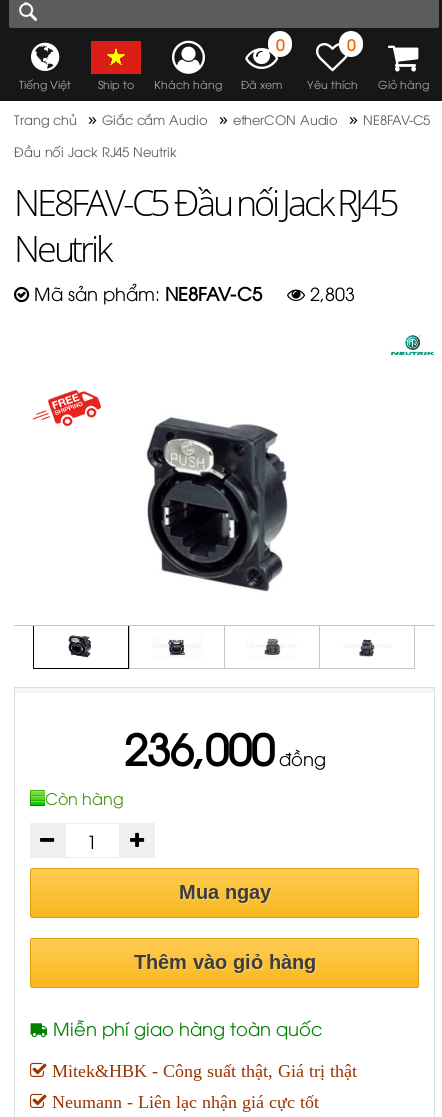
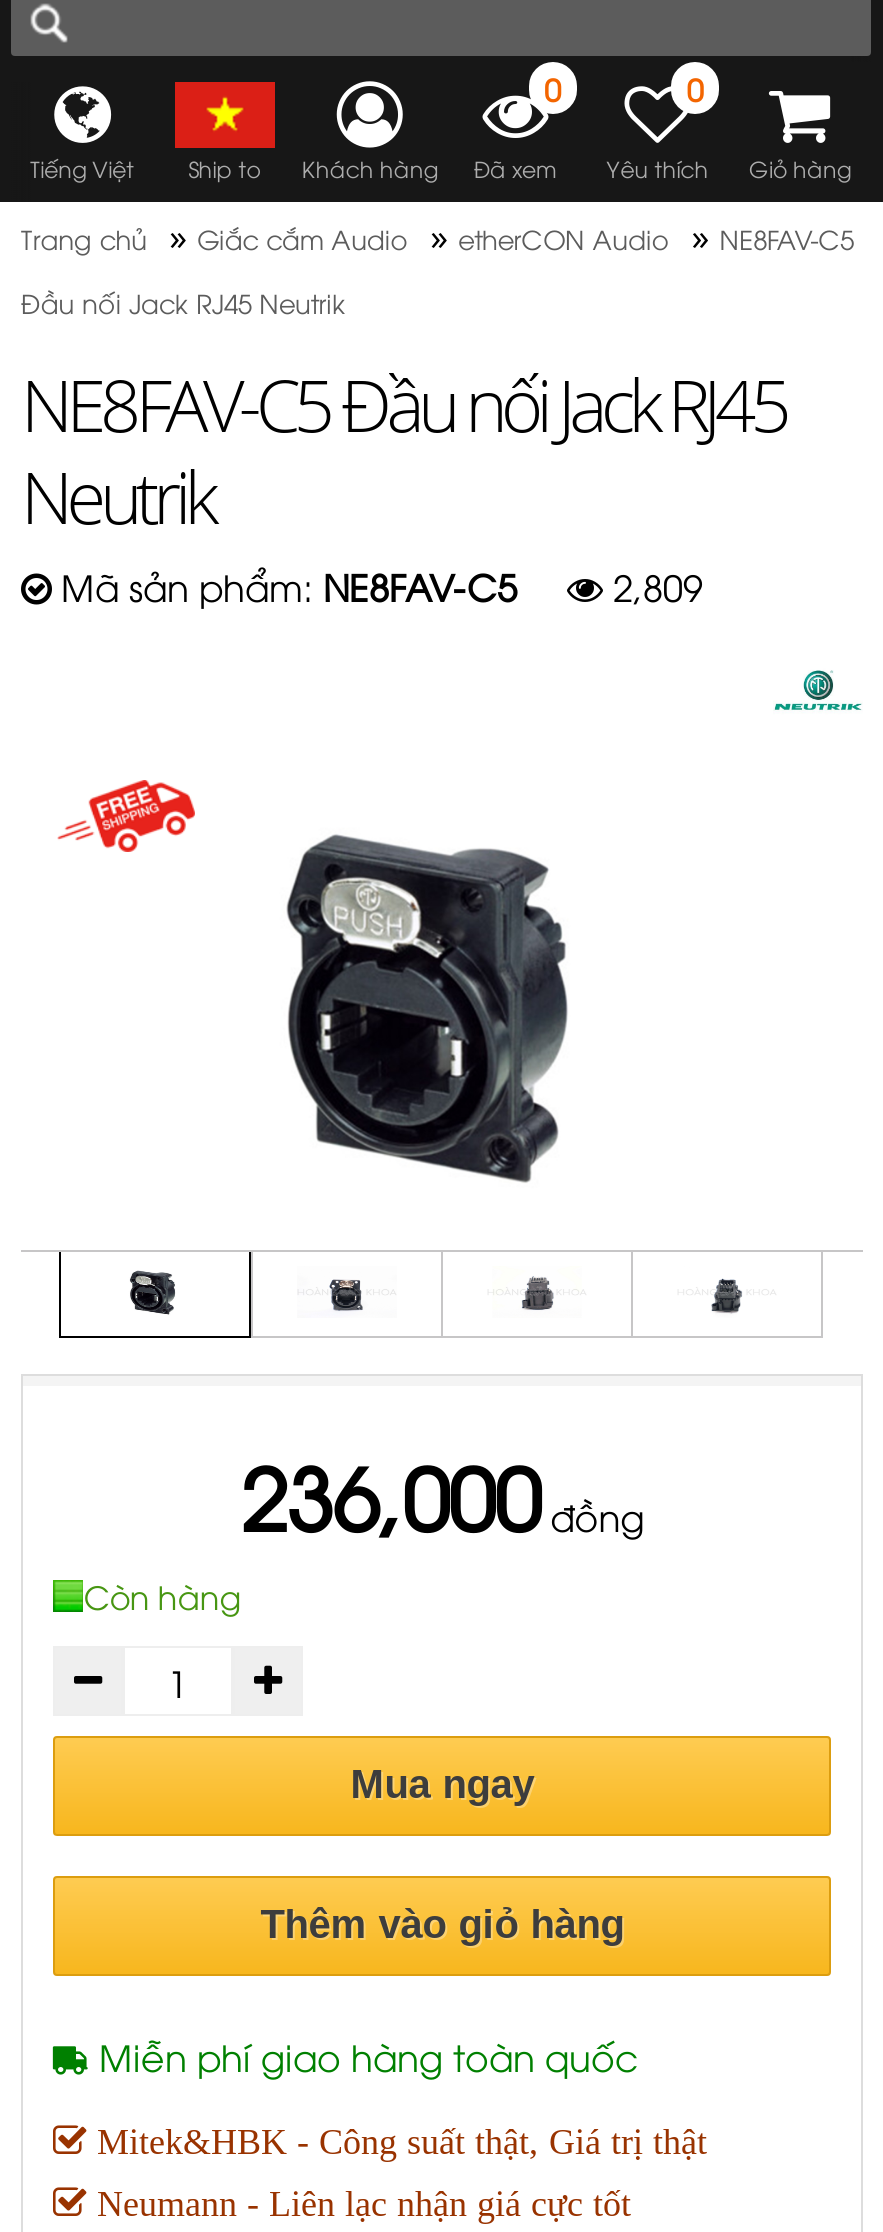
- Mã sản phẩm: NE8FAV-C5 2,803
+ Mã sản phẩm: NE8FAV-C5 2,809
